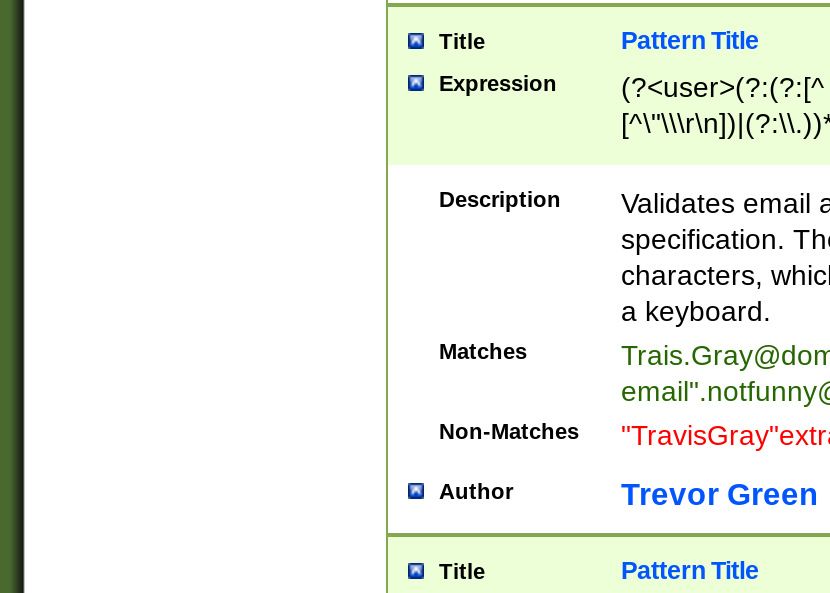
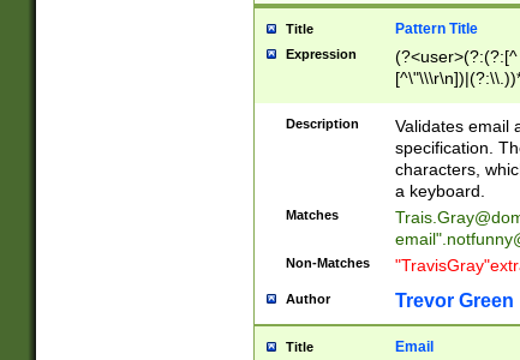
- Pattern Title
+ Email
